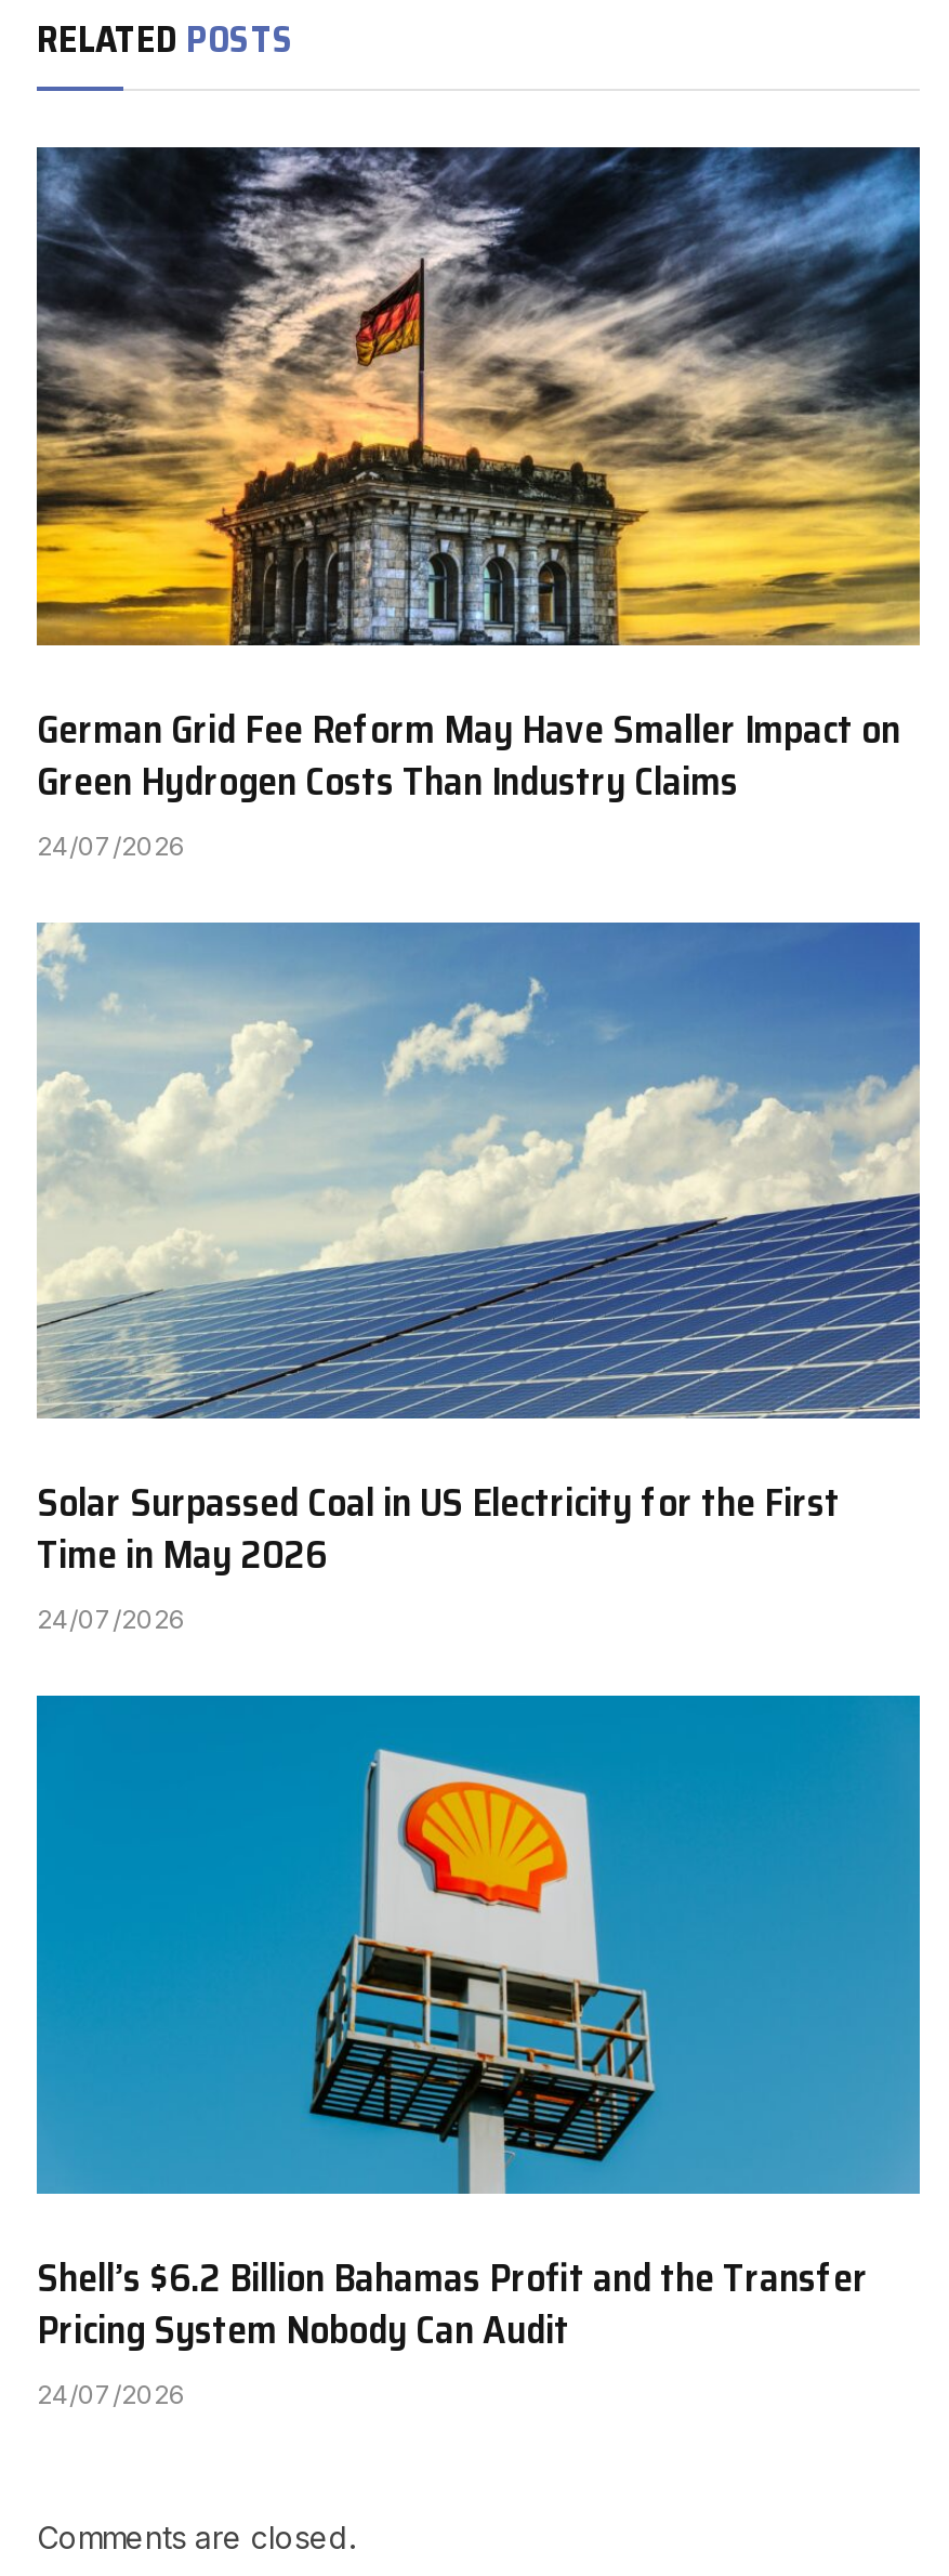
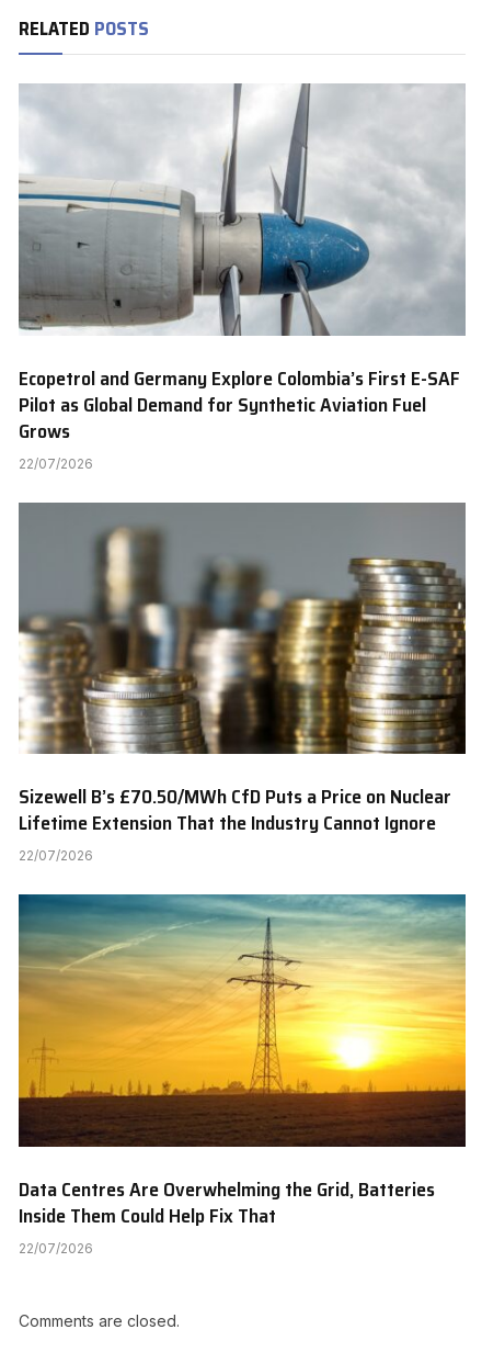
- [image]
- German Grid Fee Reform May Have Smaller Impact on
- Green Hydrogen Costs Than Industry Claims
- 24/07/2026
+ [image]
+ Ecopetrol and Germany Explore Colombia’s First E-SAF
+ Pilot as Global Demand for Synthetic Aviation Fuel
+ Grows
+ 22/07/2026

- [image]
- Solar Surpassed Coal in US Electricity for the First
- Time in May 2026
- 24/07/2026
+ [image]
+ Sizewell B’s £70.50/MWh CfD Puts a Price on Nuclear
+ Lifetime Extension That the Industry Cannot Ignore
+ 22/07/2026

- [image]
- Shell’s $6.2 Billion Bahamas Profit and the Transfer
- Pricing System Nobody Can Audit
- 24/07/2026
+ [image]
+ Data Centres Are Overwhelming the Grid, Batteries
+ Inside Them Could Help Fix That
+ 22/07/2026
